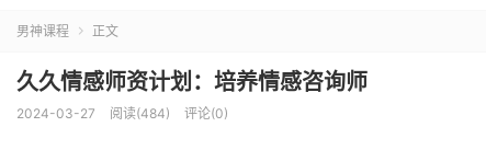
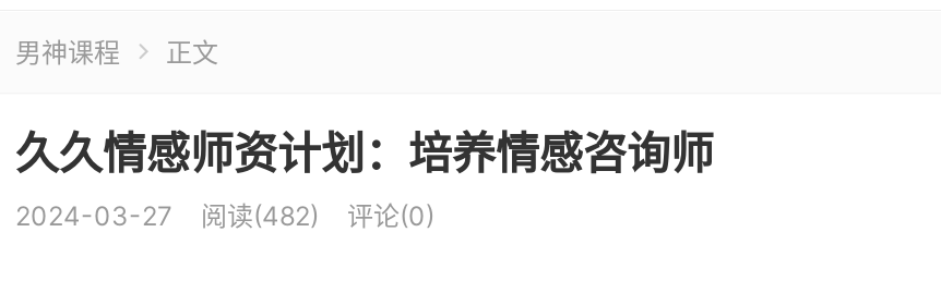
- 2024-03-27 阅读(484) 评论(0)
+ 2024-03-27 阅读(482) 评论(0)
